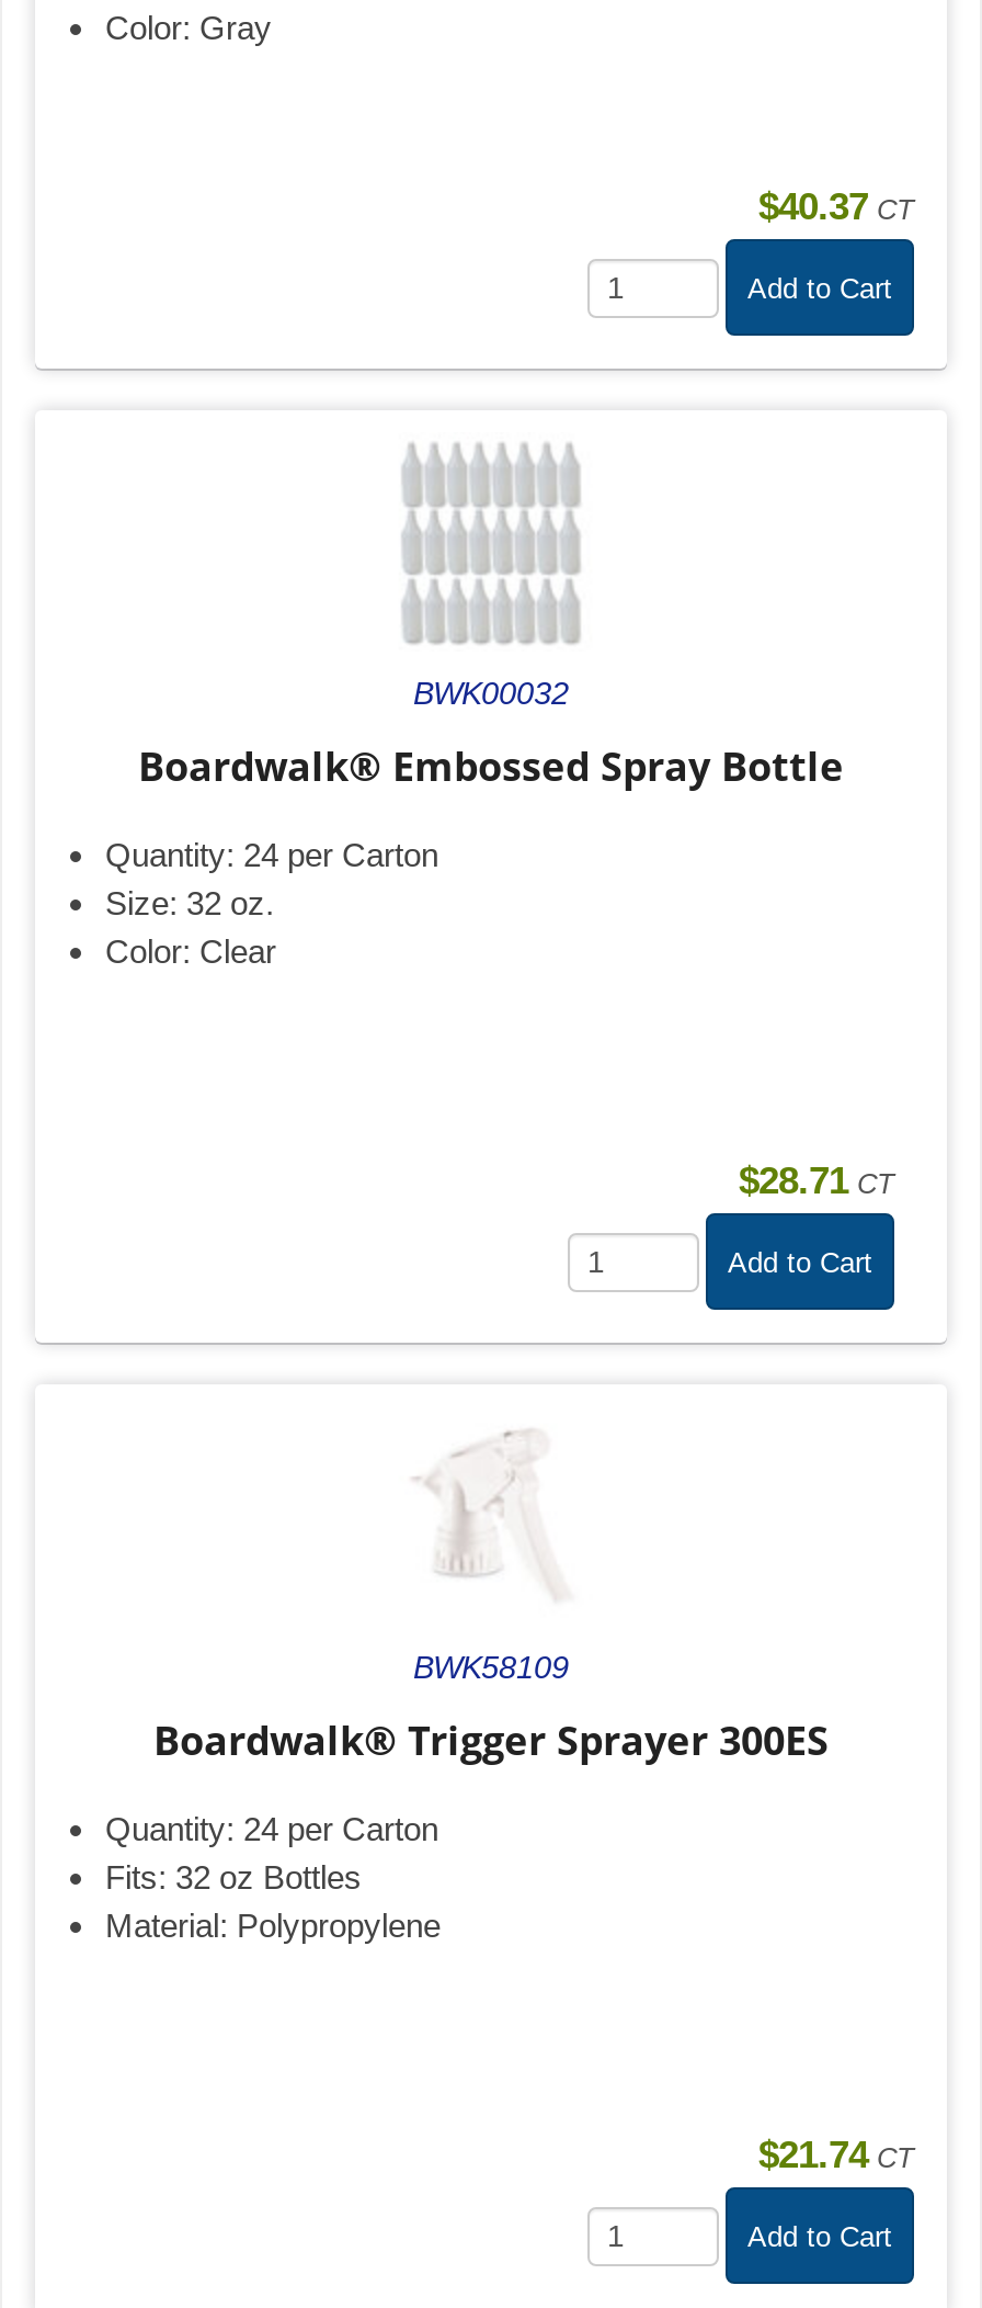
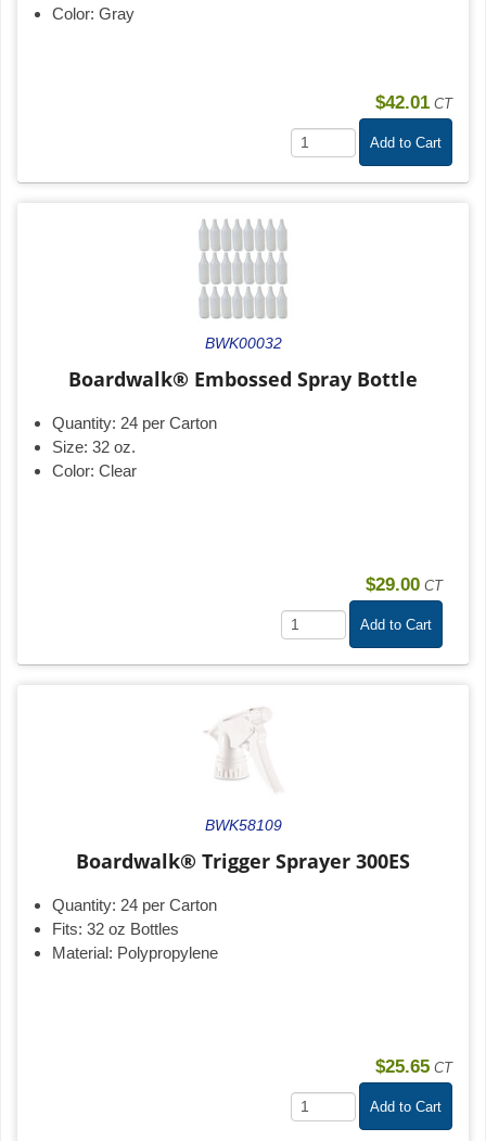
- $40.37 CT
+ $42.01 CT

- $28.71 CT
+ $29.00 CT

- $21.74 CT
+ $25.65 CT
